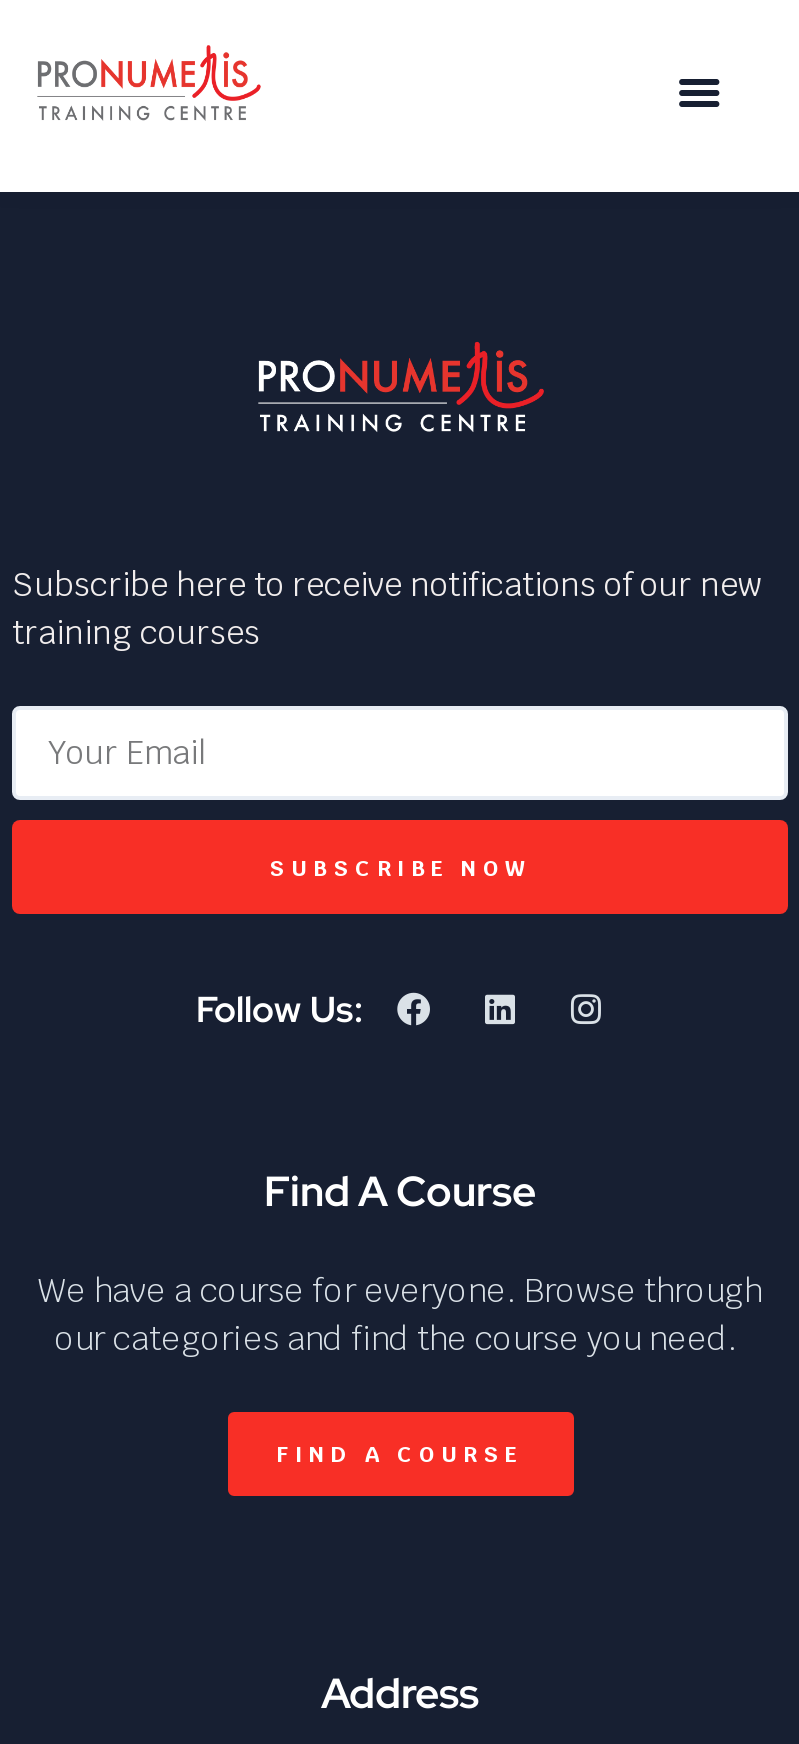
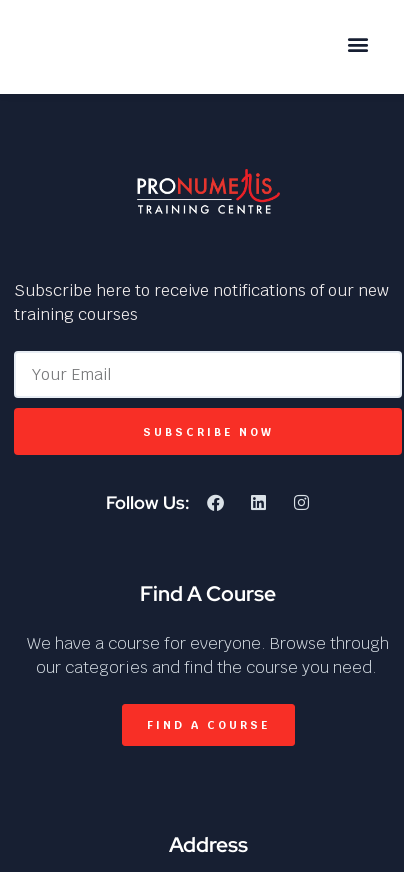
- [image]
